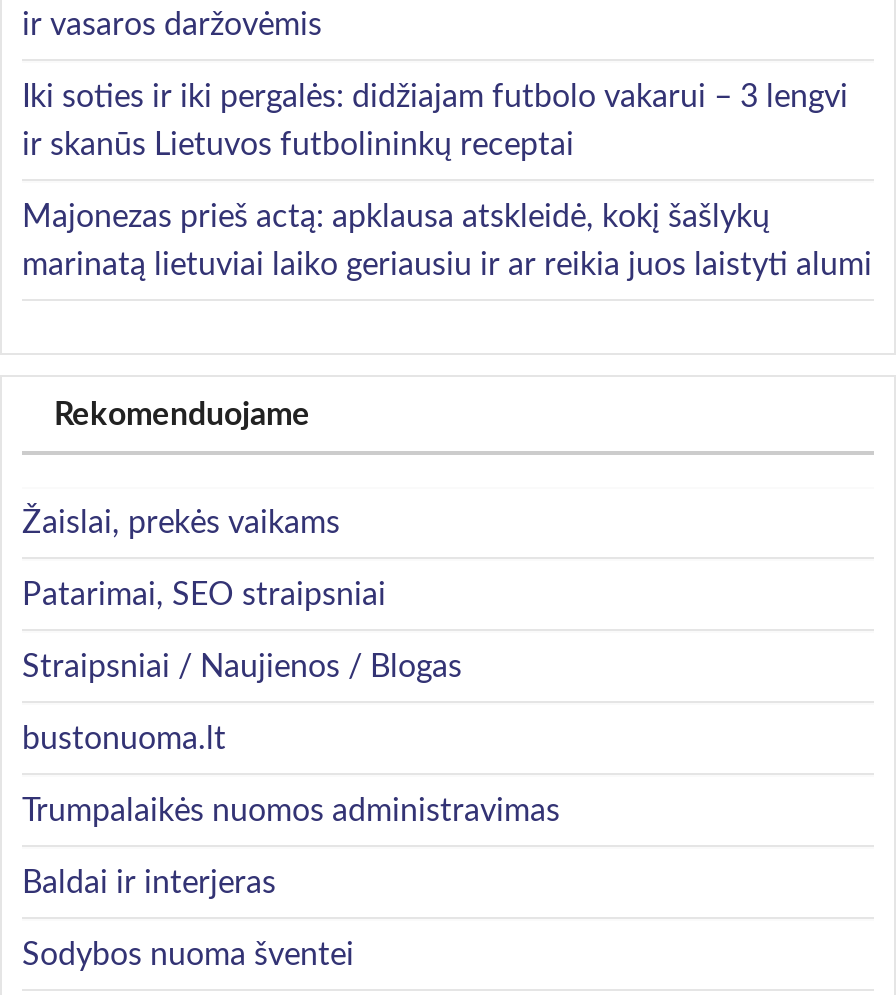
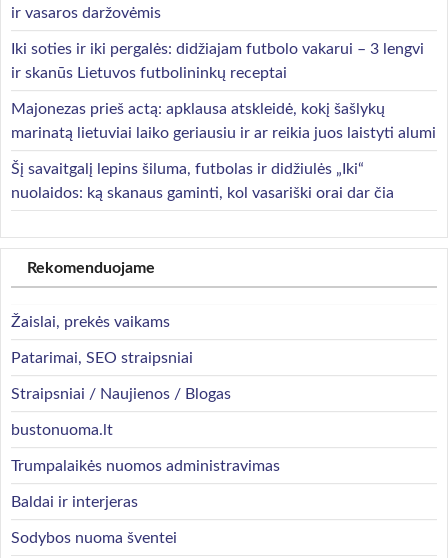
+ Šį savaitgalį lepins šiluma, futbolas ir didžiulės „Iki“
+ nuolaidos: ką skanaus gaminti, kol vasariški orai dar čia
